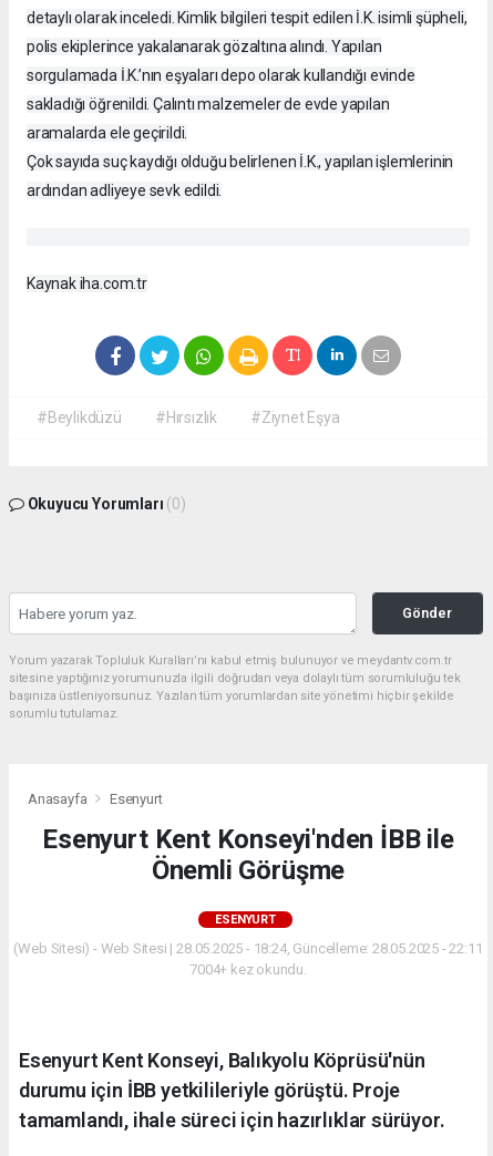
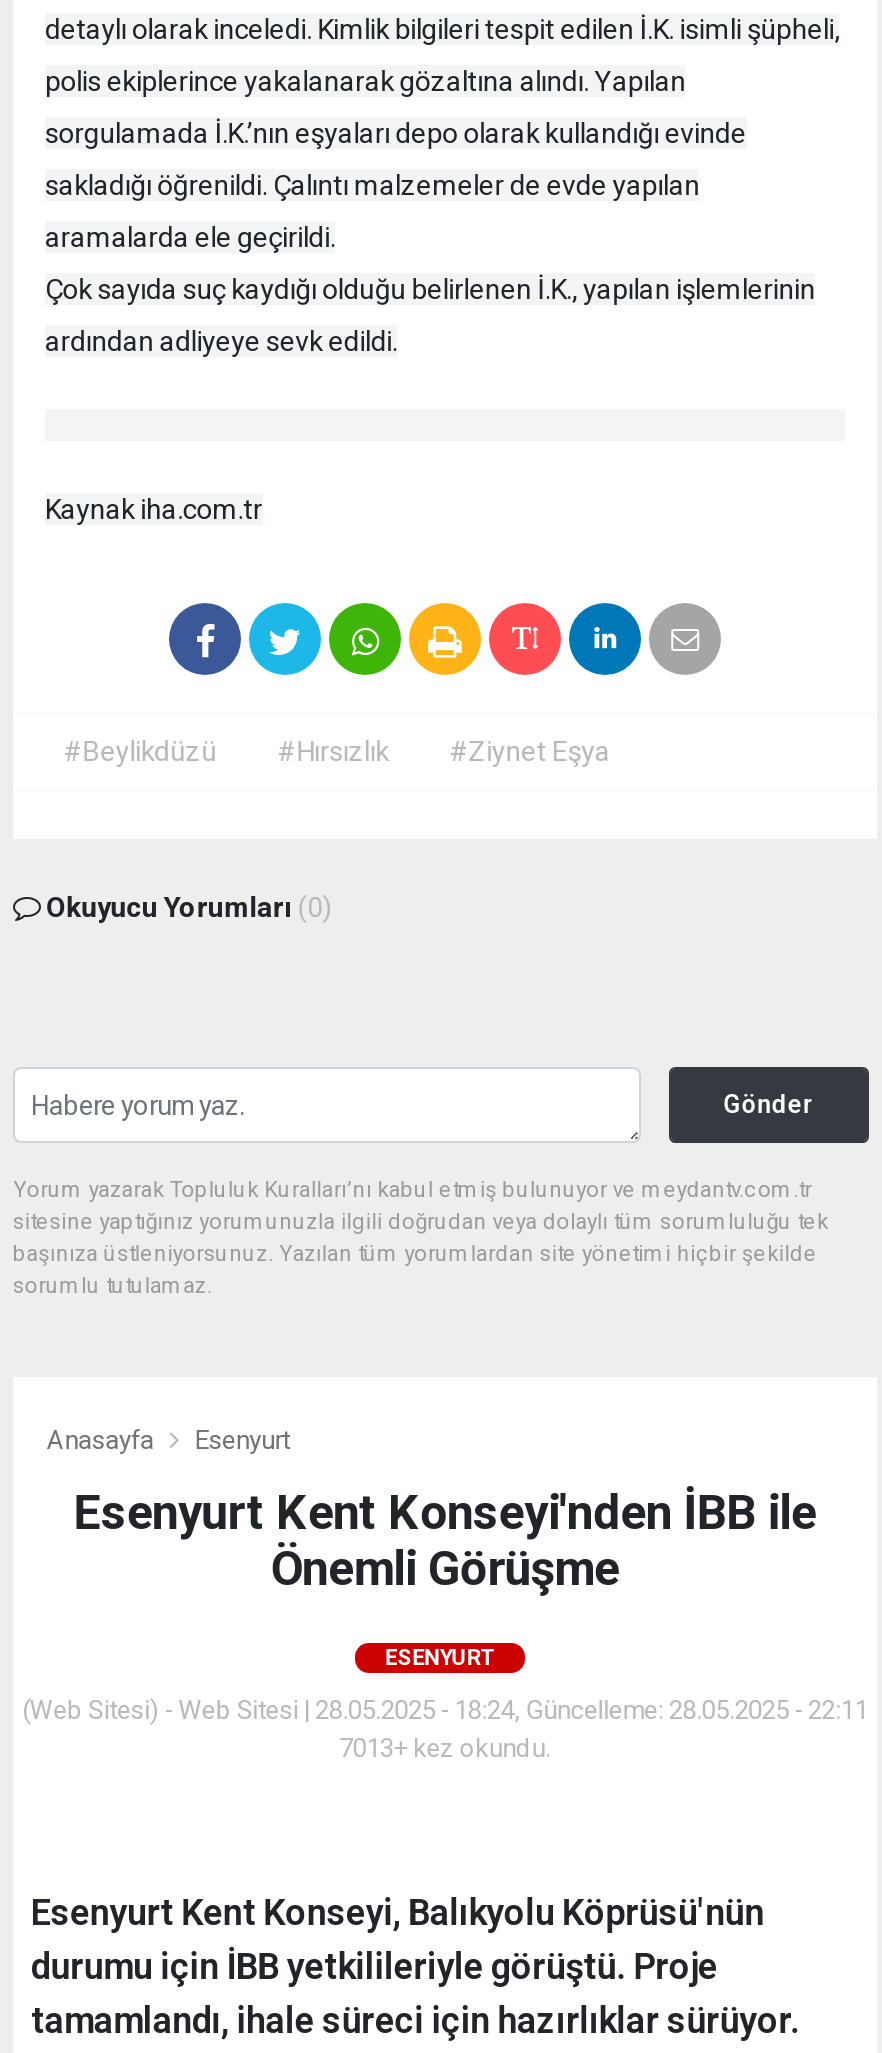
- 7004+ kez okundu.
+ 7013+ kez okundu.
